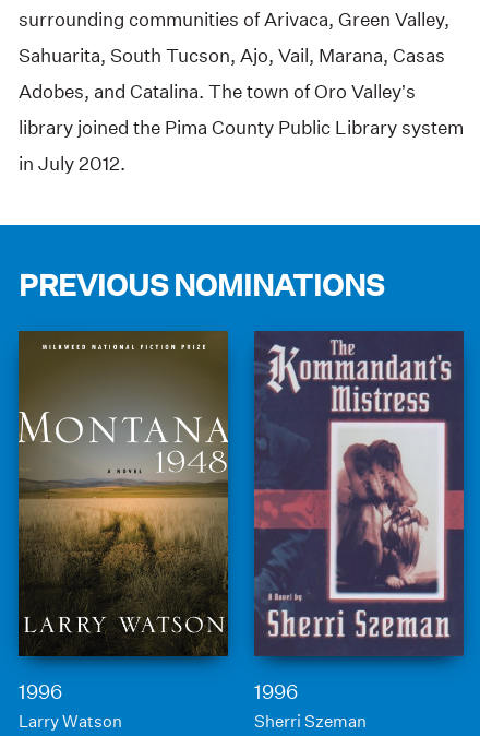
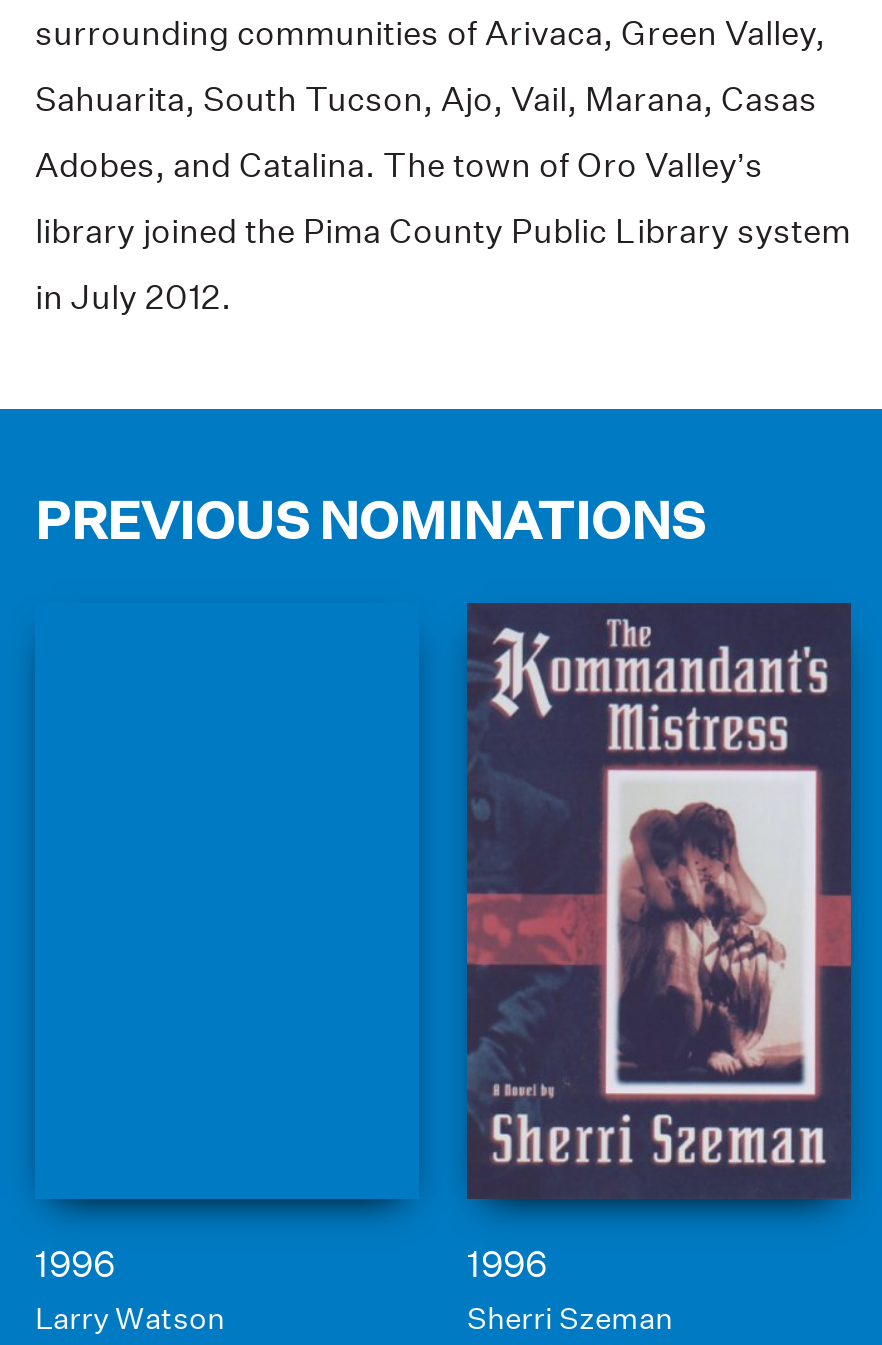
- [image]
